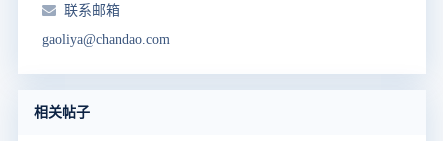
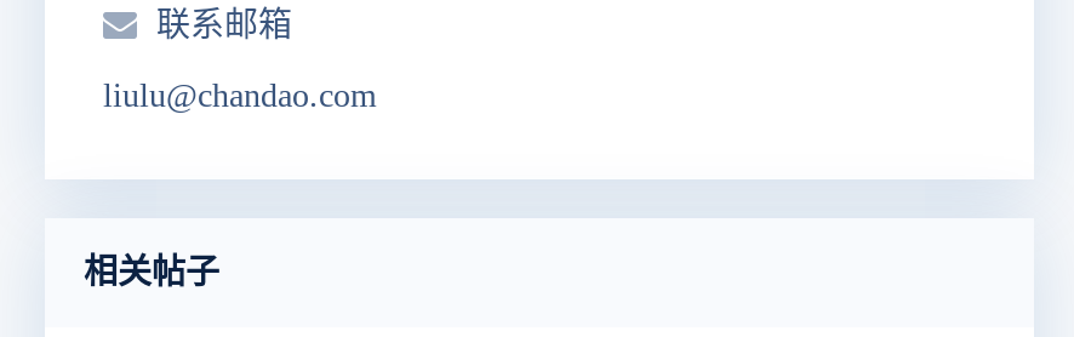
- gaoliya@chandao.com
+ liulu@chandao.com
